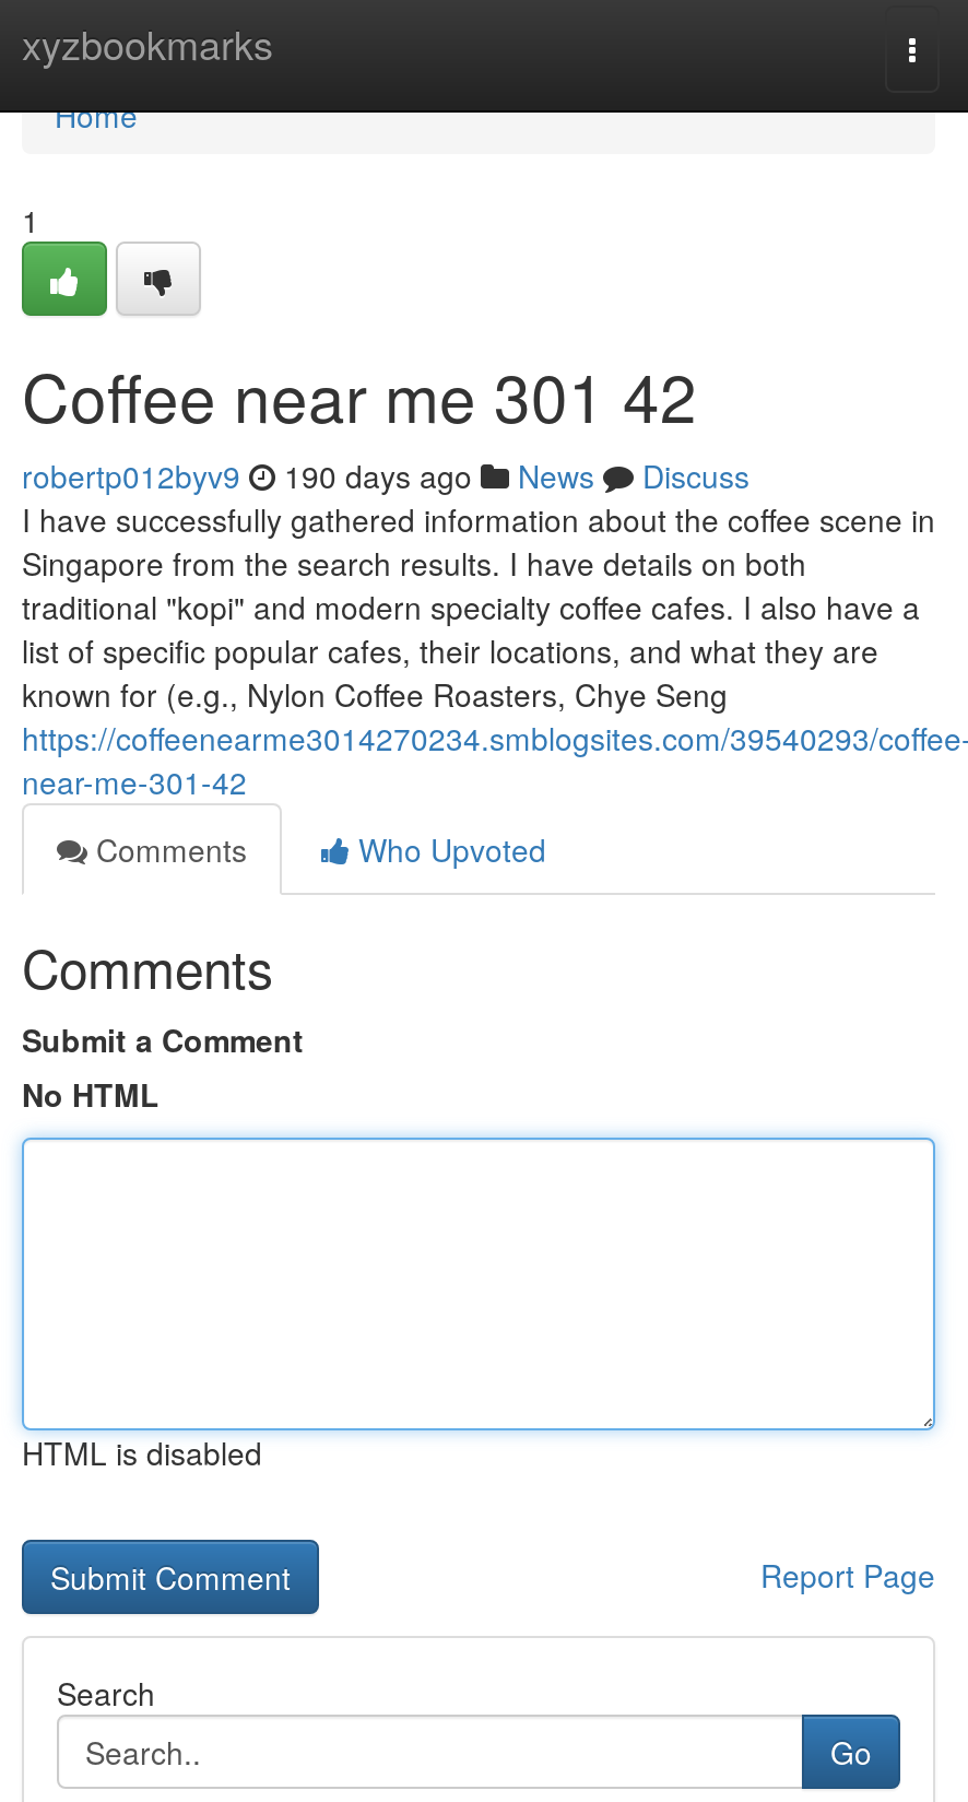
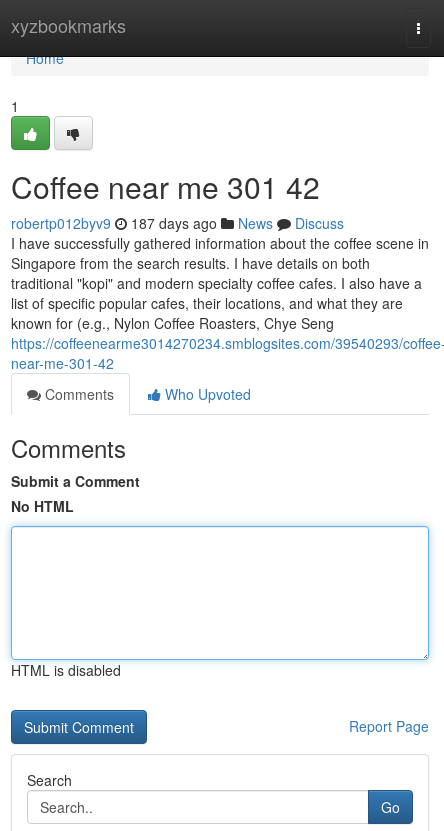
- robertp012byv9 190 days ago News Discuss
+ robertp012byv9 187 days ago News Discuss
